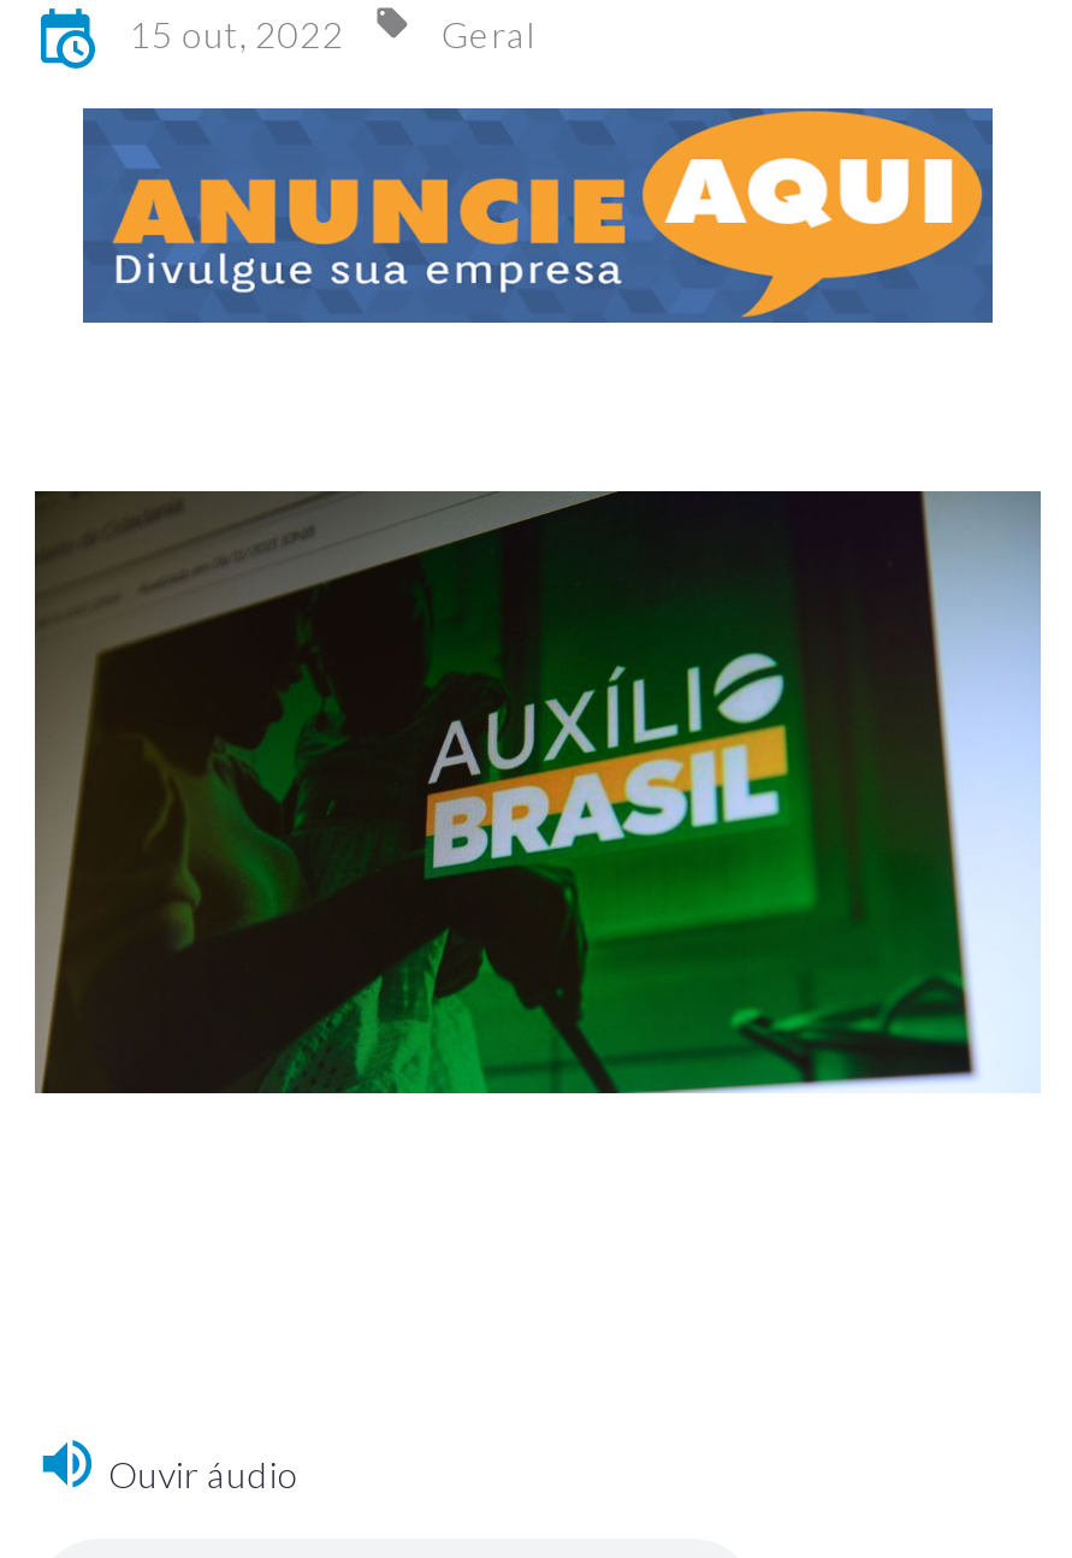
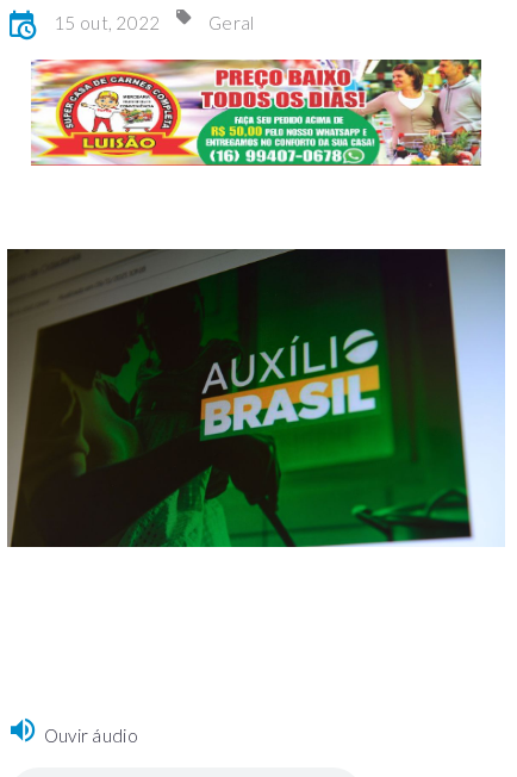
- [image]
+ [image]
